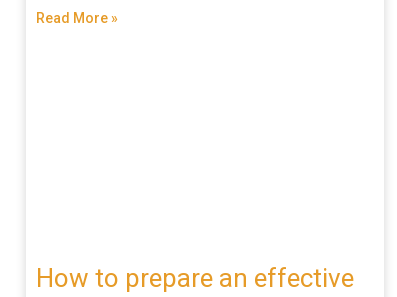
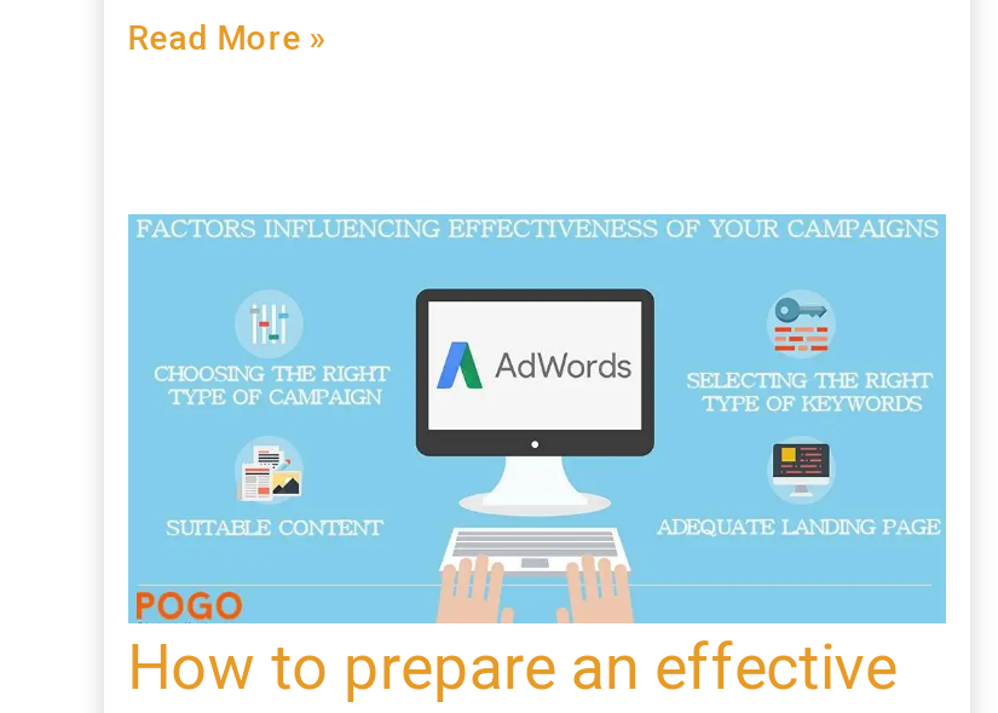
+ [image]
